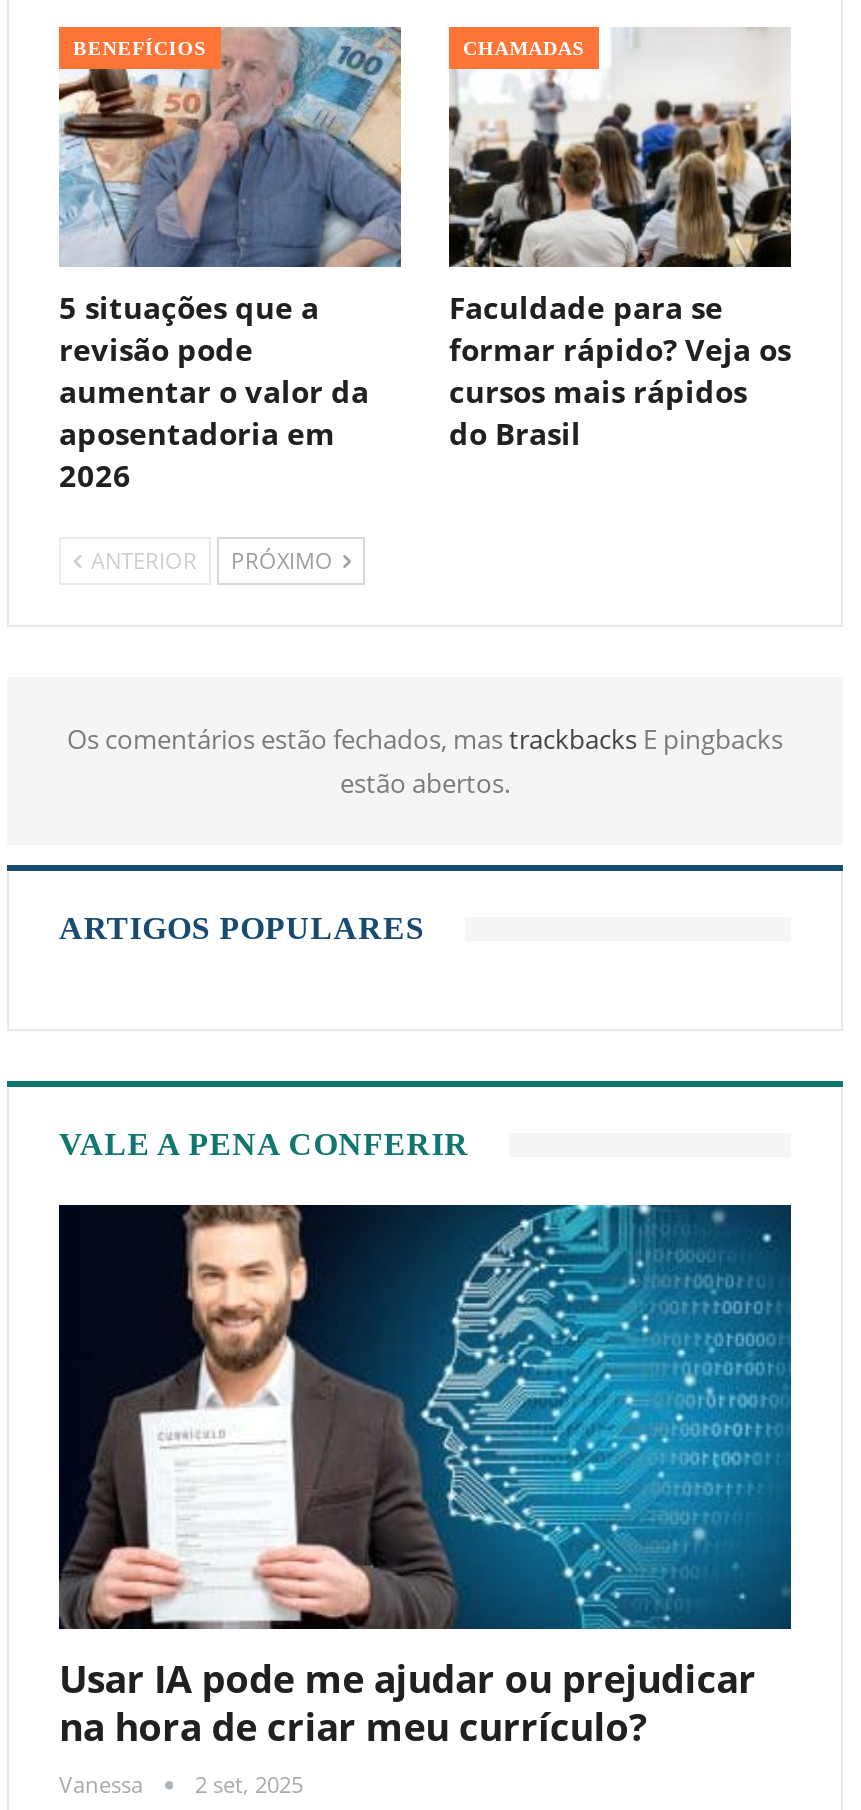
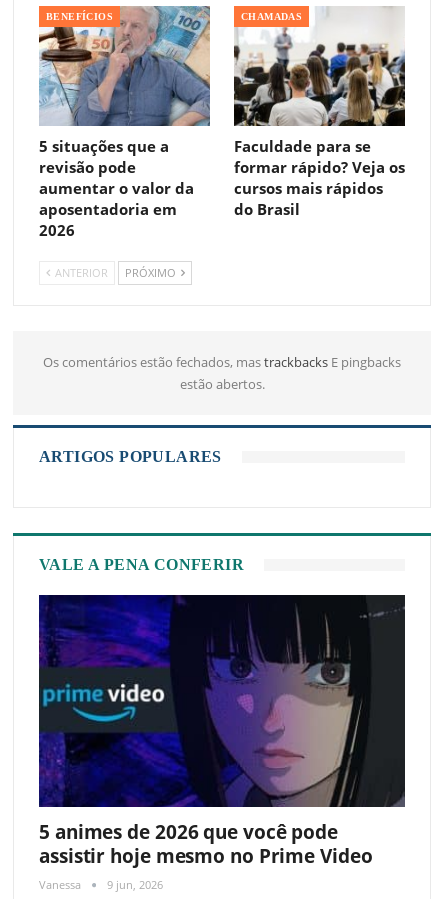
- [image]
- Usar IA pode me ajudar ou prejudicar
- na hora de criar meu currículo?
+ [image]
+ 5 animes de 2026 que você pode
+ assistir hoje mesmo no Prime Video

- Vanessa 2 set, 2025
+ Vanessa 9 jun, 2026
